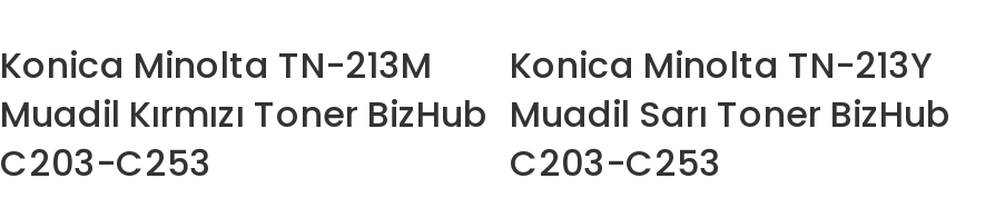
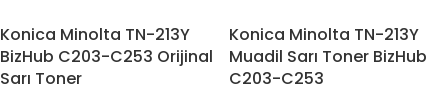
- Konica Minolta TN-213M
- Muadil Kırmızı Toner BizHub
- C203-C253
+ Konica Minolta TN-213Y
+ BizHub C203-C253 Orijinal
+ Sarı Toner
